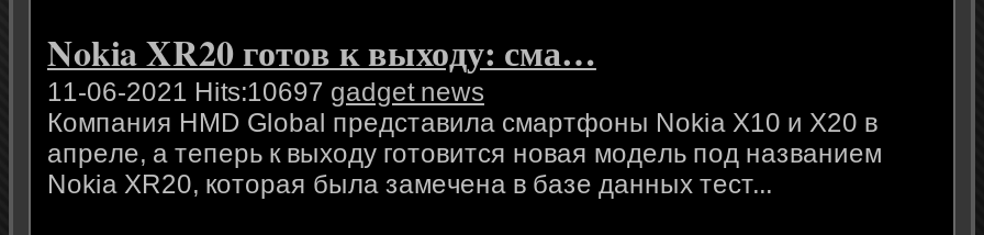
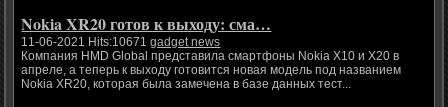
- 11-06-2021 Hits:10697 gadget news
+ 11-06-2021 Hits:10671 gadget news
